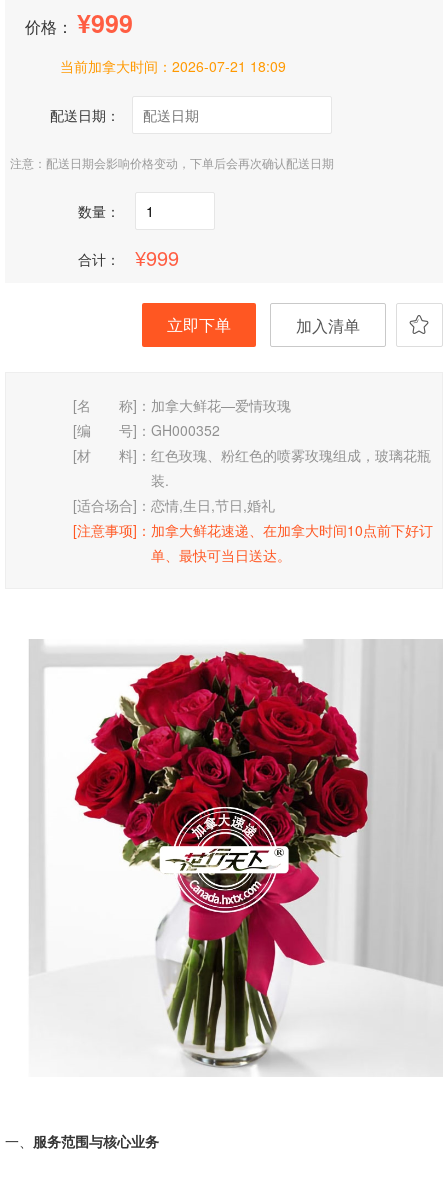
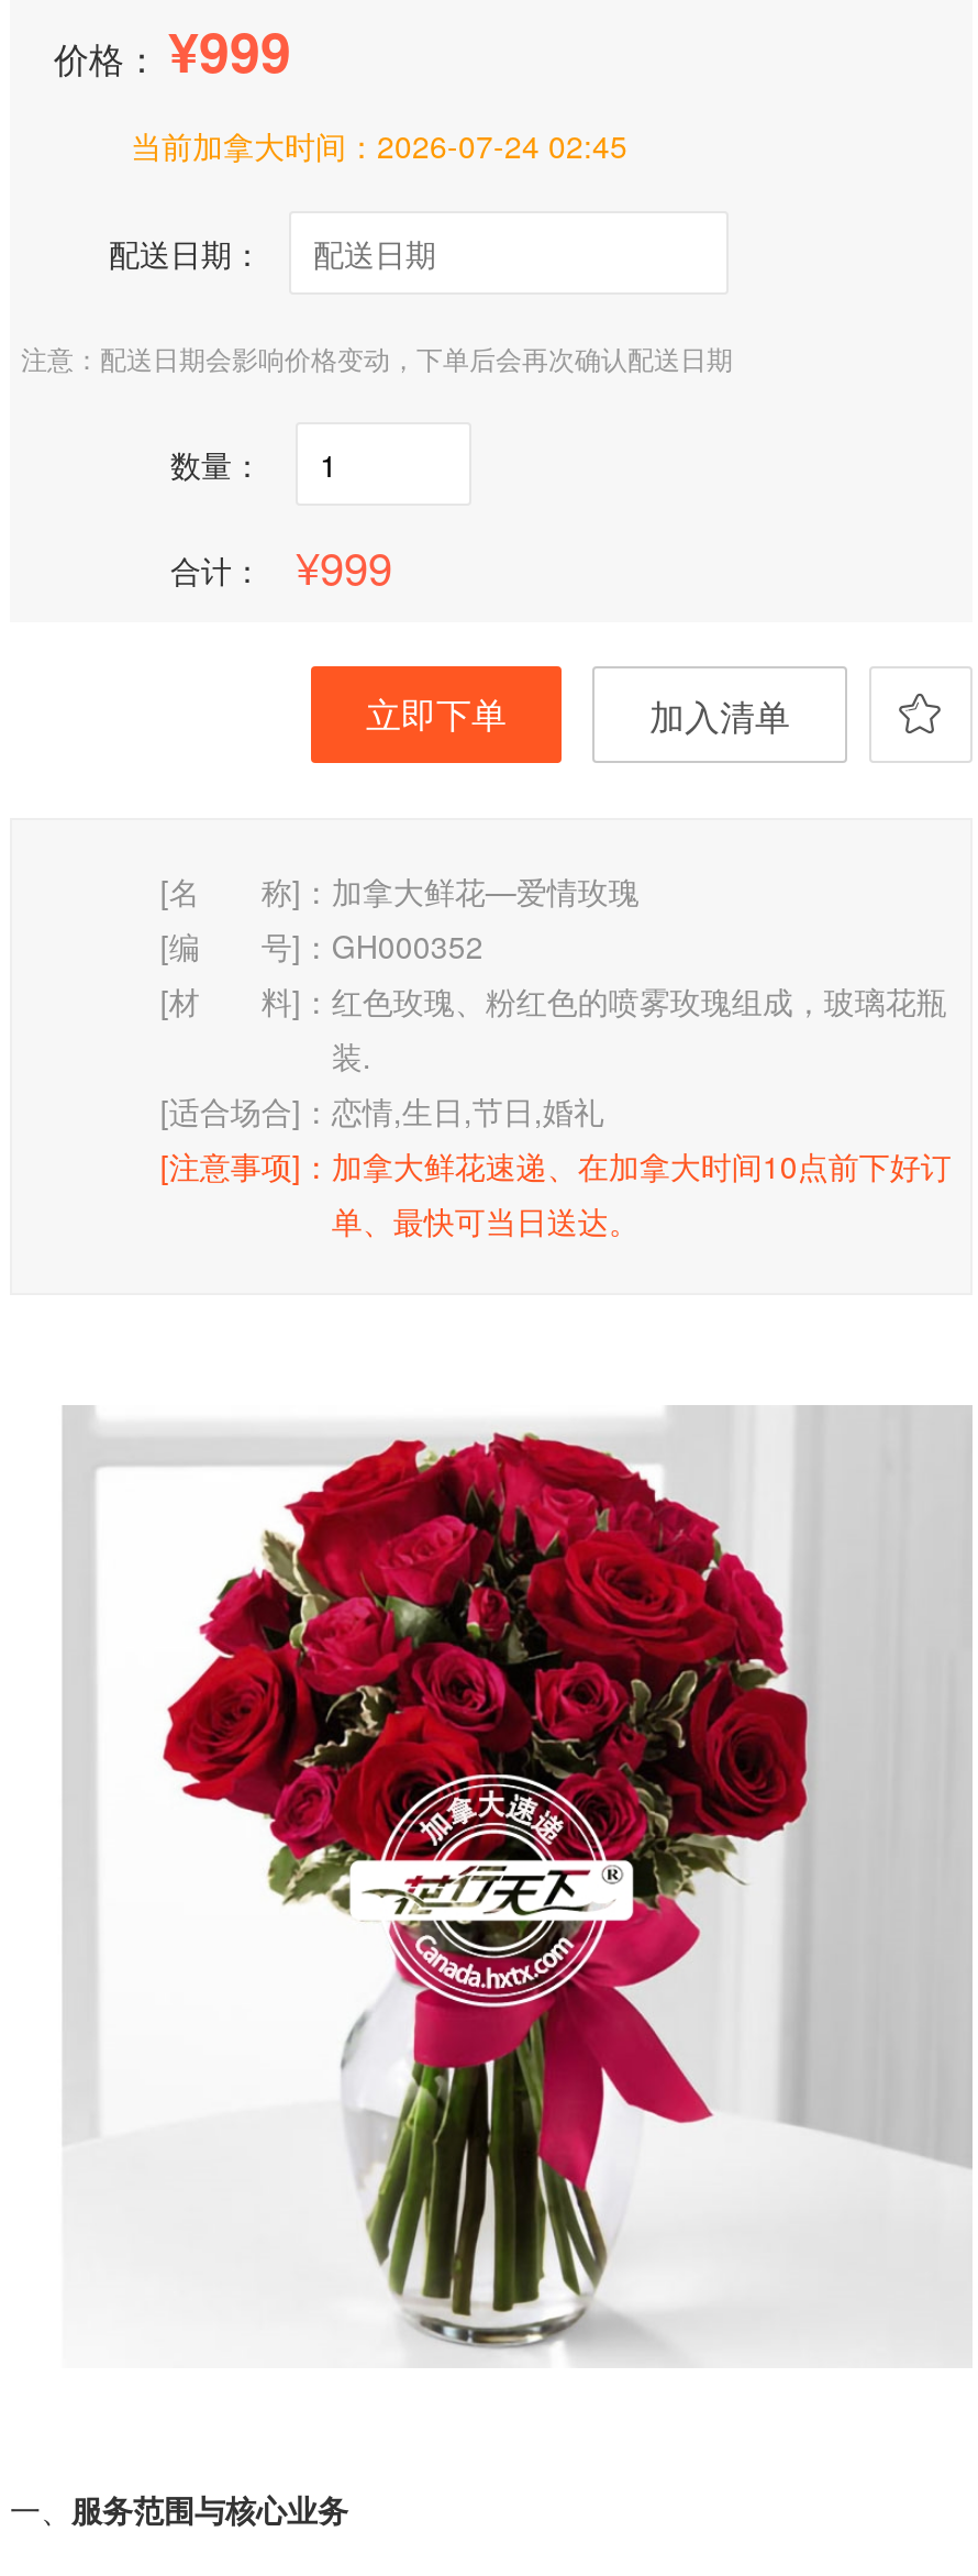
- 当前加拿大时间：2026-07-21 18:09
+ 当前加拿大时间：2026-07-24 02:45
